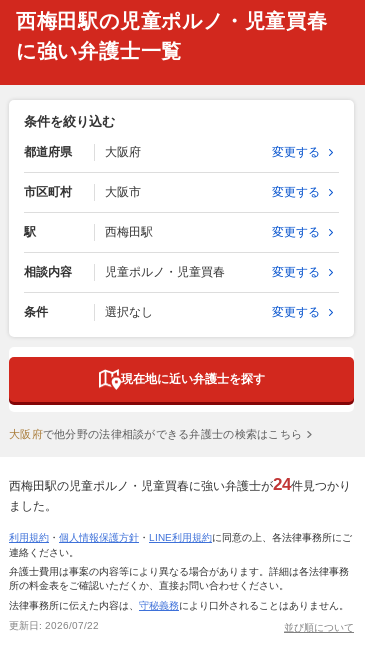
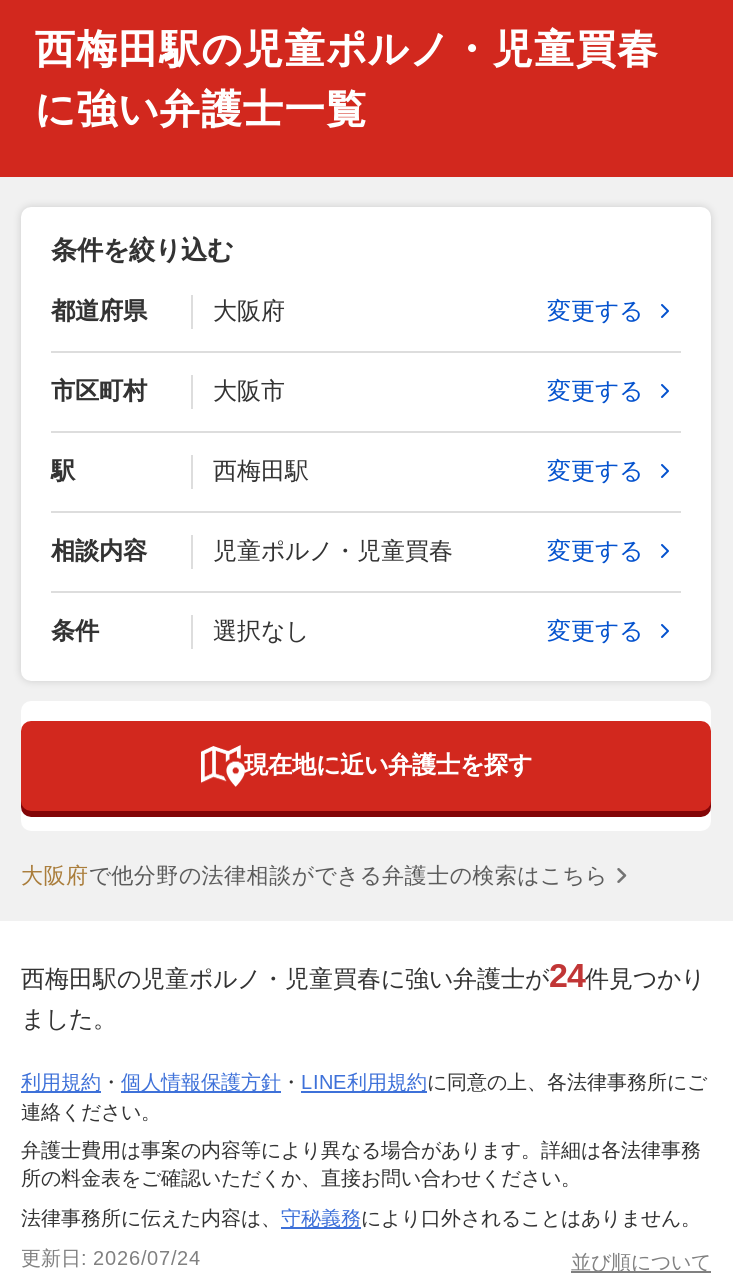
- 更新日: 2026/07/22
+ 更新日: 2026/07/24
